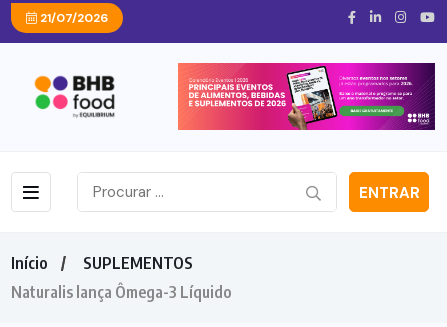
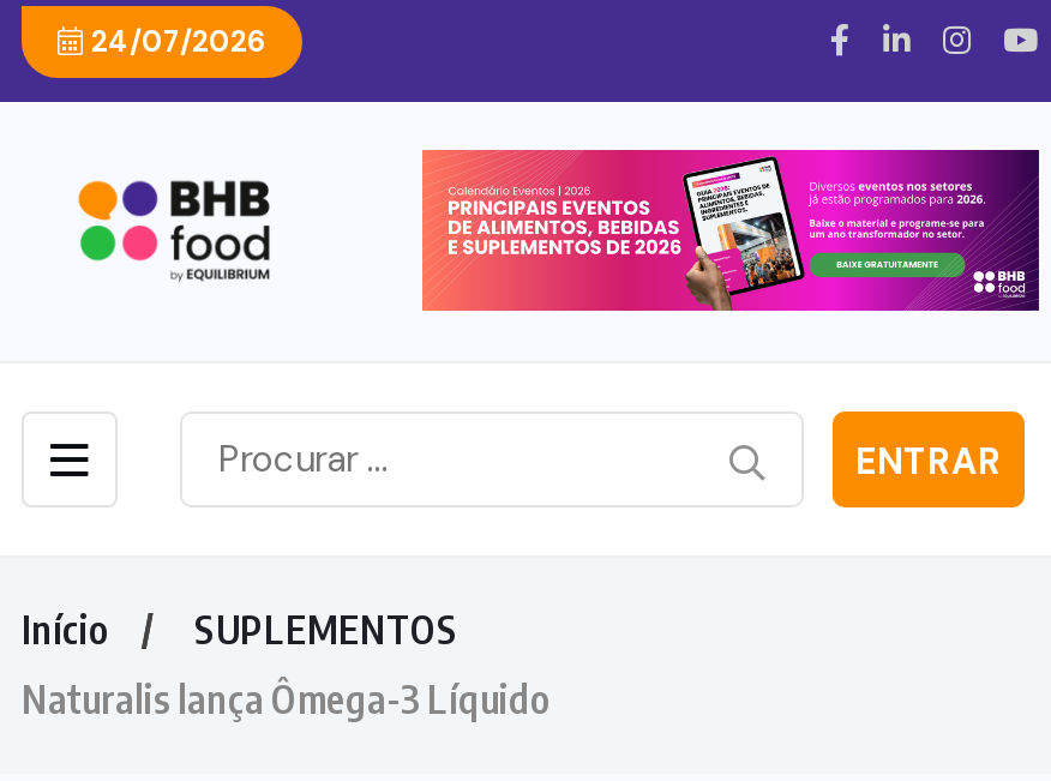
- 21/07/2026
+ 24/07/2026
